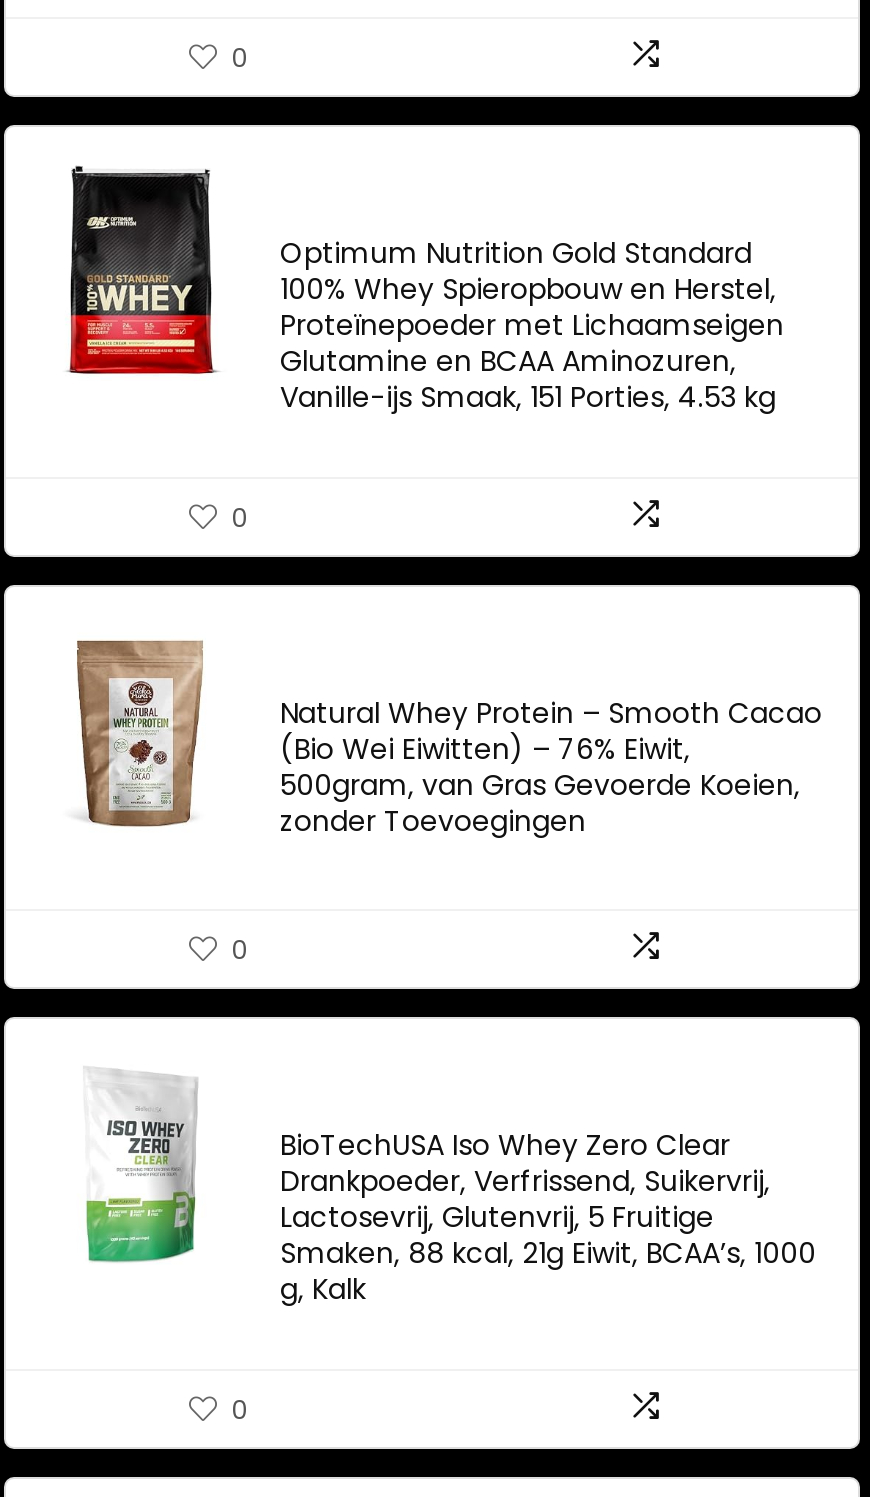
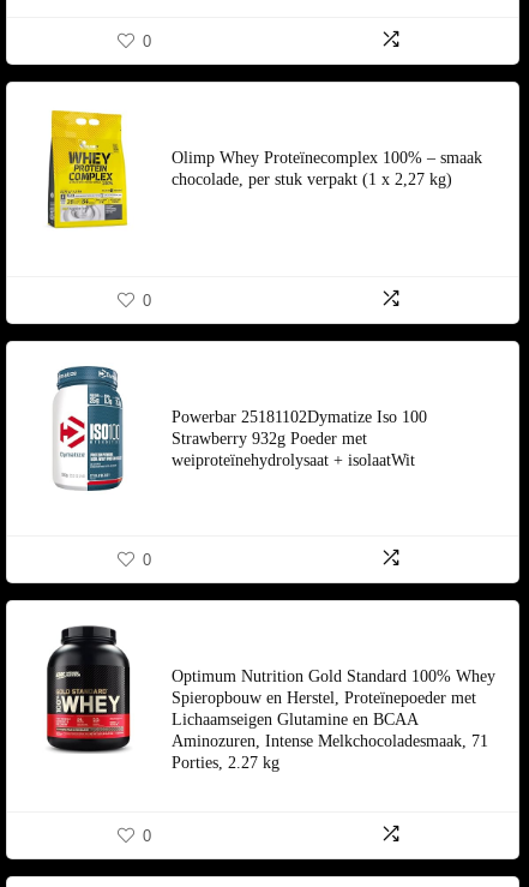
- [image]
- Optimum Nutrition Gold Standard
- 100% Whey Spieropbouw en Herstel,
- Proteïnepoeder met Lichaamseigen
- Glutamine en BCAA Aminozuren,
- Vanille-ijs Smaak, 151 Porties, 4.53 kg
+ [image]
+ Olimp Whey Proteïnecomplex 100% – smaak
+ chocolade, per stuk verpakt (1 x 2,27 kg)

- [image]
- Natural Whey Protein – Smooth Cacao
- (Bio Wei Eiwitten) – 76% Eiwit,
- 500gram, van Gras Gevoerde Koeien,
- zonder Toevoegingen
+ [image]
+ Powerbar 25181102Dymatize Iso 100
+ Strawberry 932g Poeder met
+ weiproteïnehydrolysaat + isolaatWit

- [image]
- BioTechUSA Iso Whey Zero Clear
- Drankpoeder, Verfrissend, Suikervrij,
- Lactosevrij, Glutenvrij, 5 Fruitige
- Smaken, 88 kcal, 21g Eiwit, BCAA’s, 1000
- g, Kalk
+ [image]
+ Optimum Nutrition Gold Standard 100% Whey
+ Spieropbouw en Herstel, Proteïnepoeder met
+ Lichaamseigen Glutamine en BCAA
+ Aminozuren, Intense Melkchocoladesmaak, 71
+ Porties, 2.27 kg
